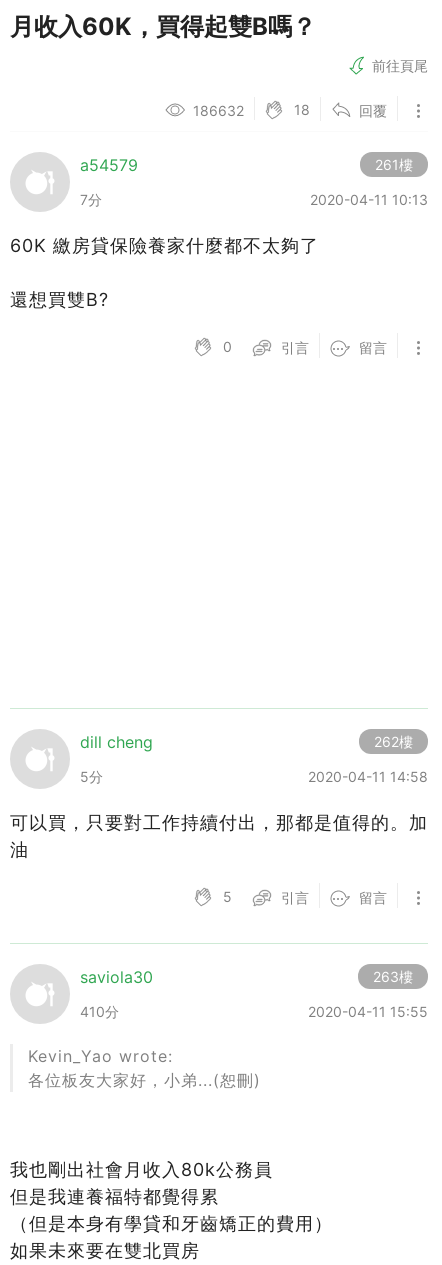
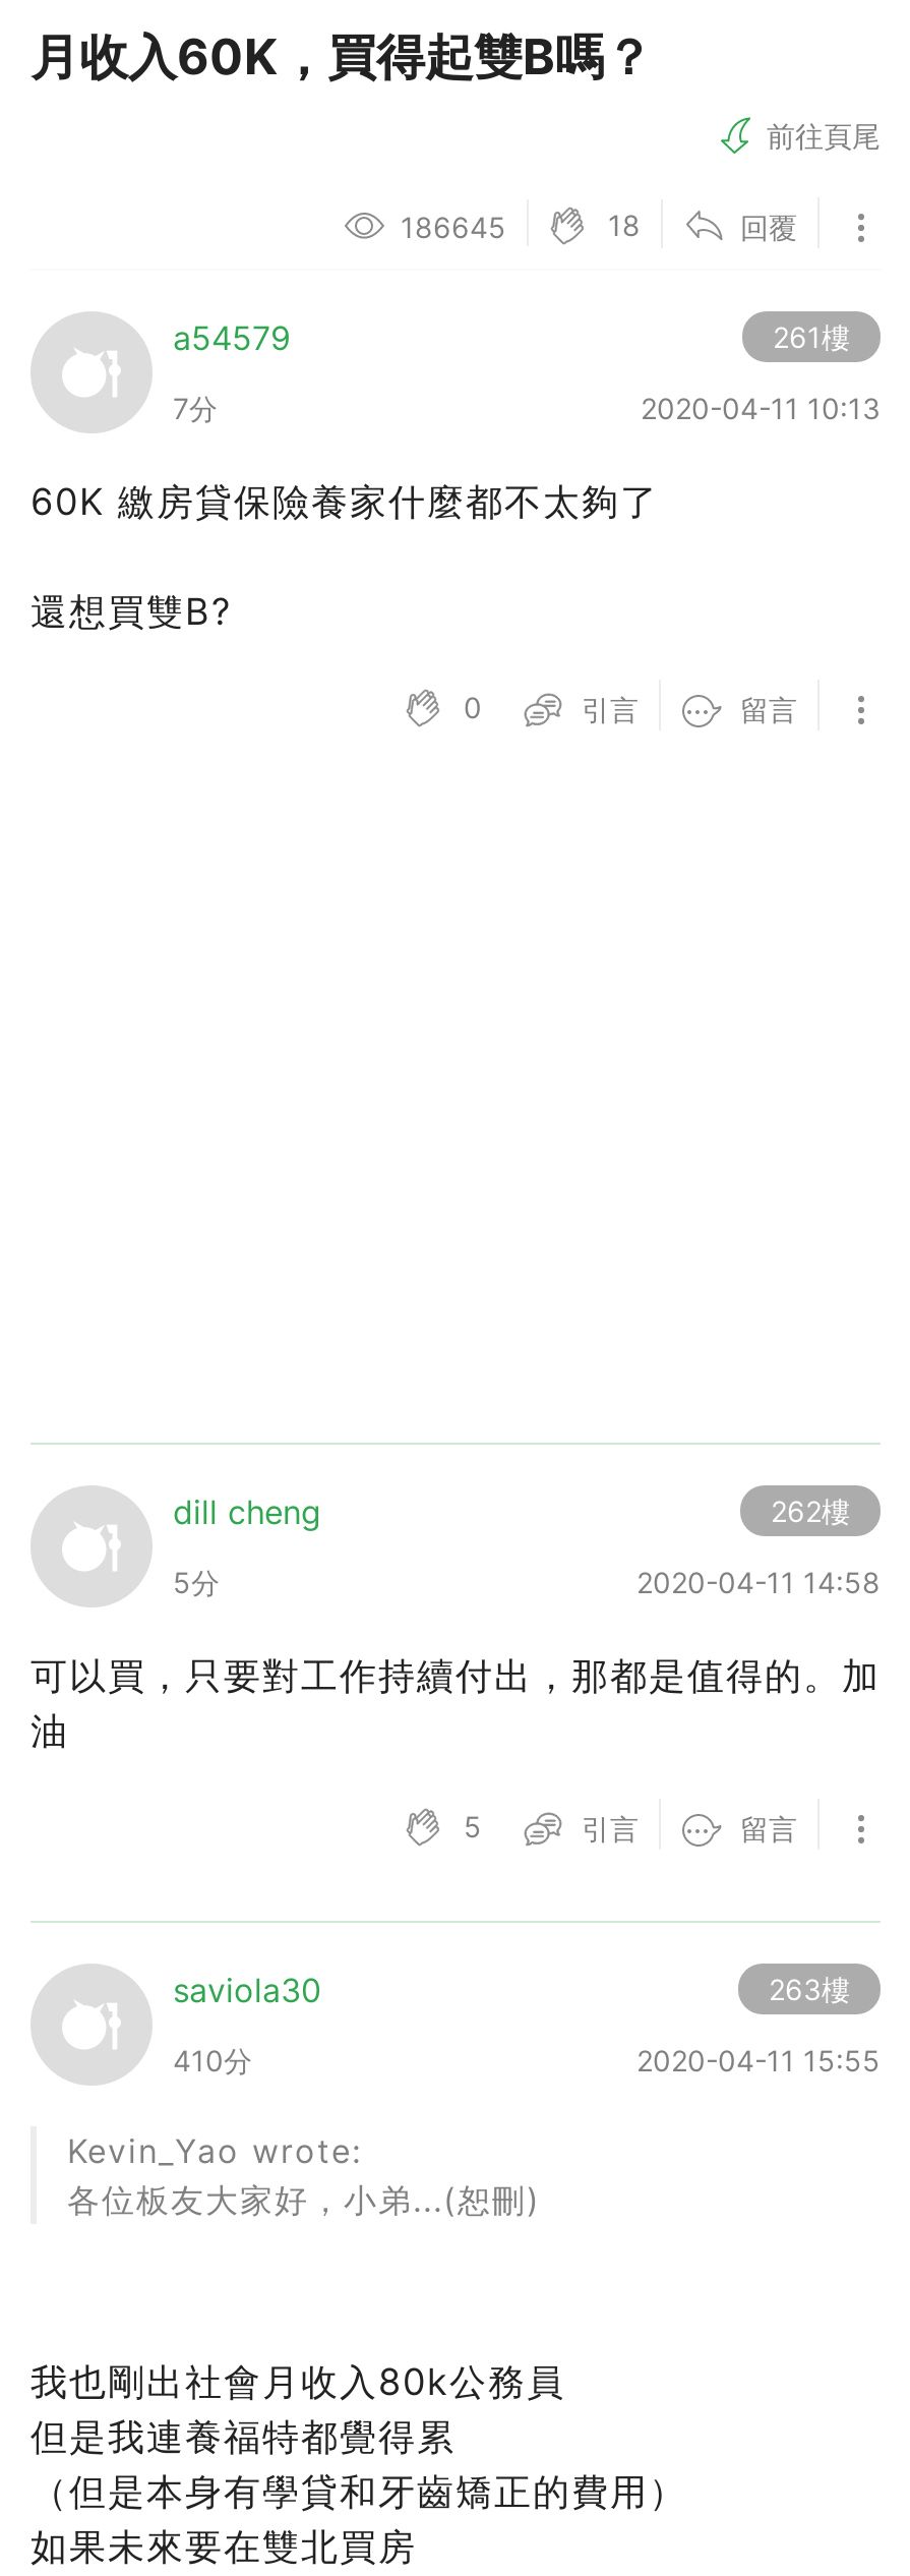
- 186632
+ 186645
